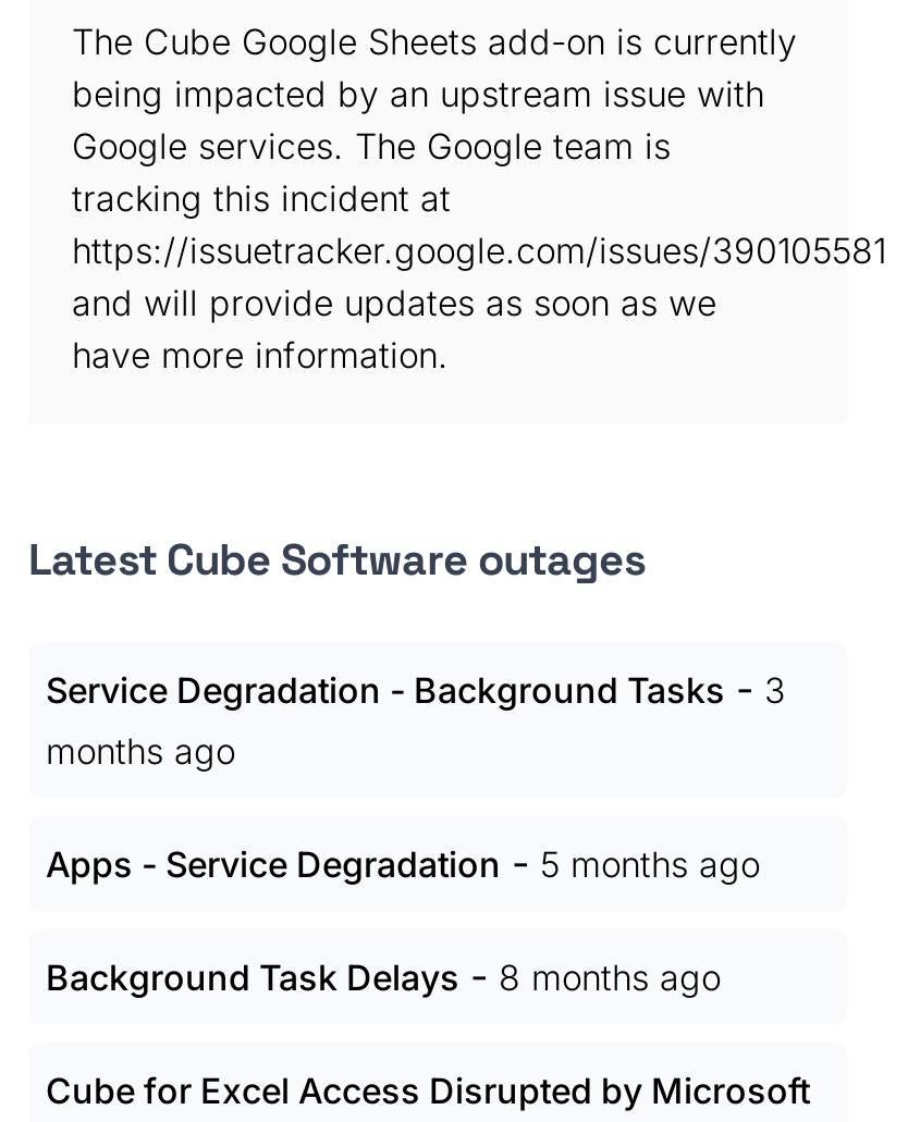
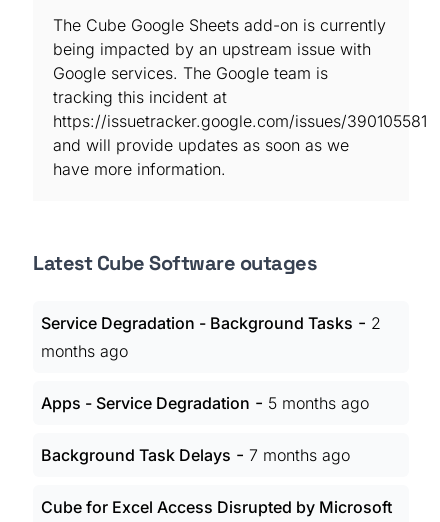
- Service Degradation - Background Tasks - 3
+ Service Degradation - Background Tasks - 2

- Background Task Delays - 8 months ago
+ Background Task Delays - 7 months ago
